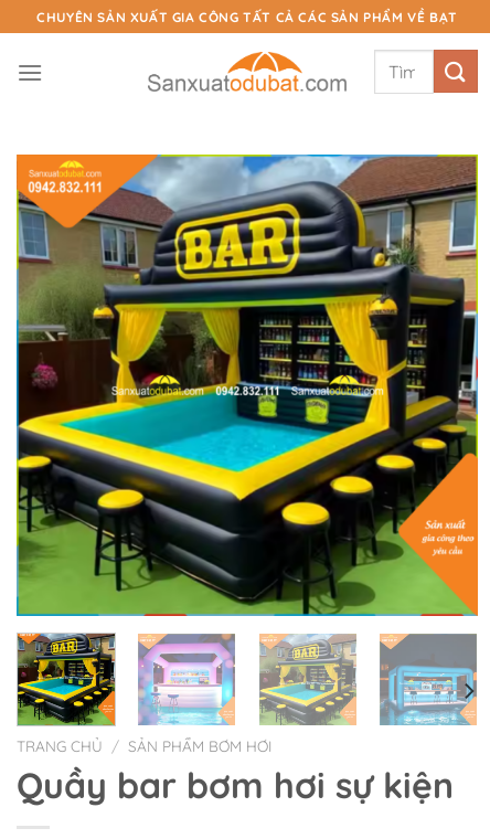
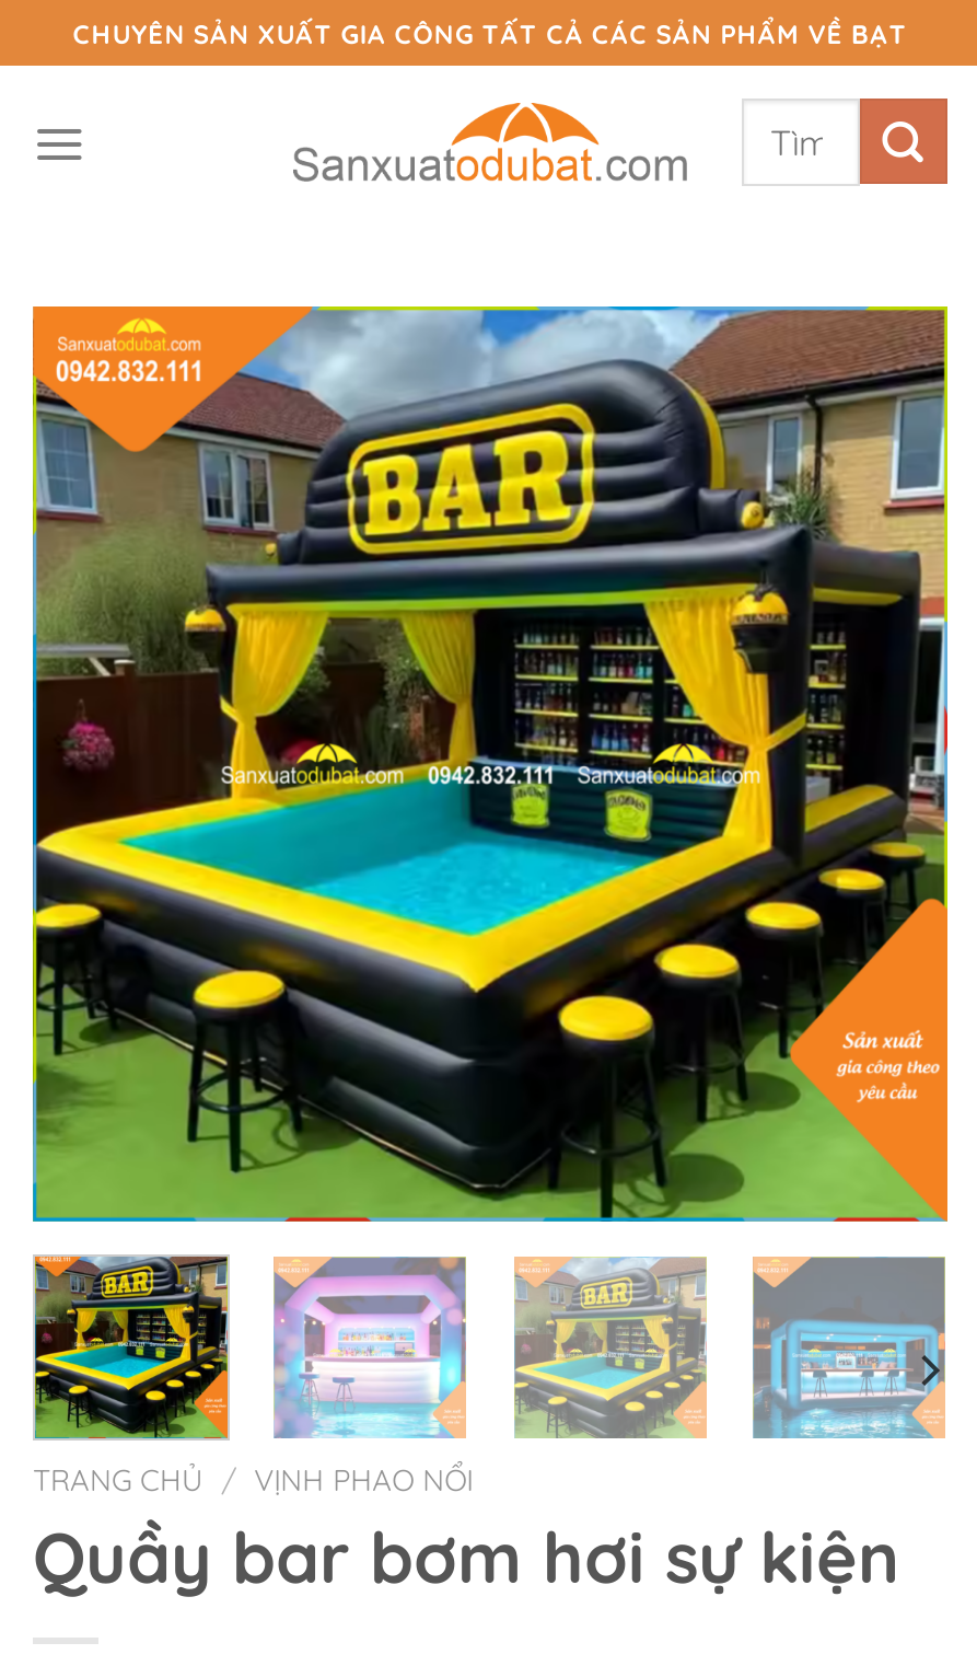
- TRANG CHỦ / SẢN PHẨM BƠM HƠI
+ TRANG CHỦ / VỊNH PHAO NỔI
